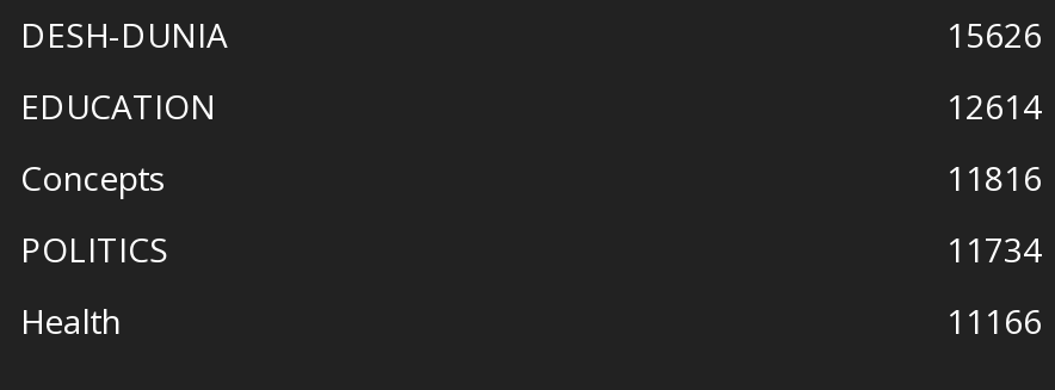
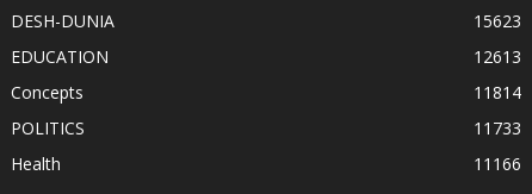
- 15626
+ 15623

- 12614
+ 12613

- 11816
+ 11814

- 11734
+ 11733
